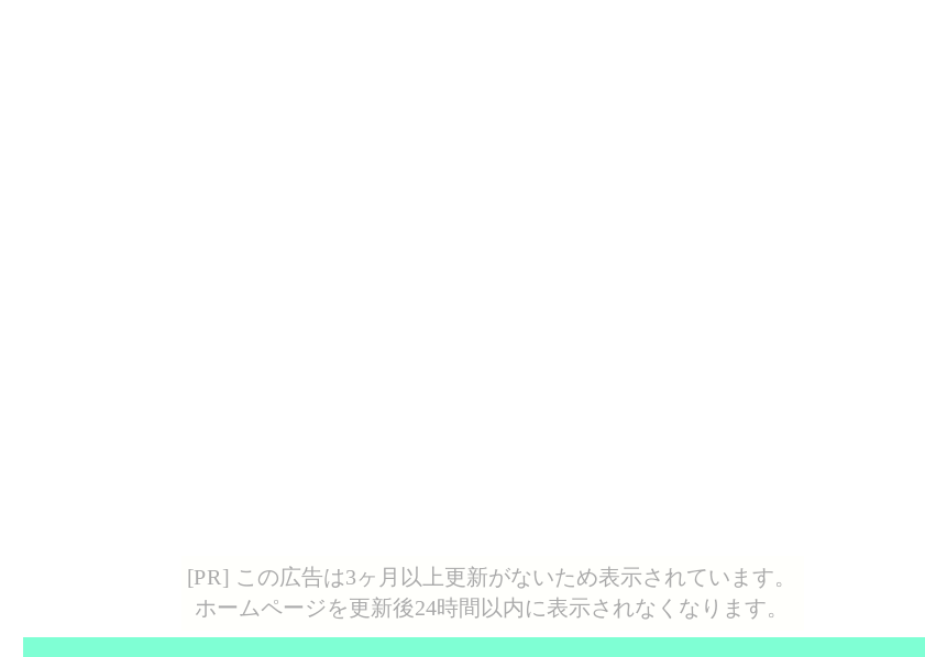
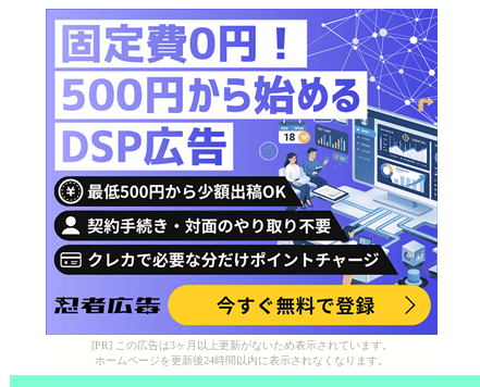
+ [image]
